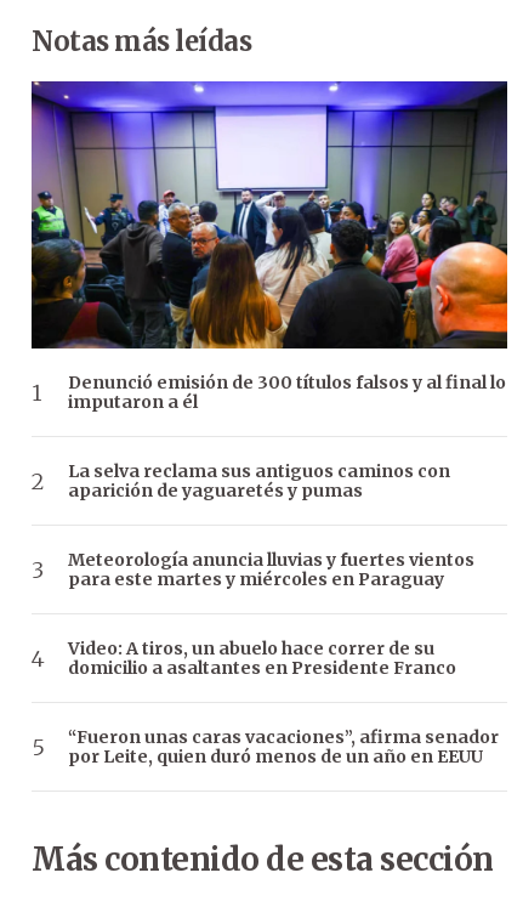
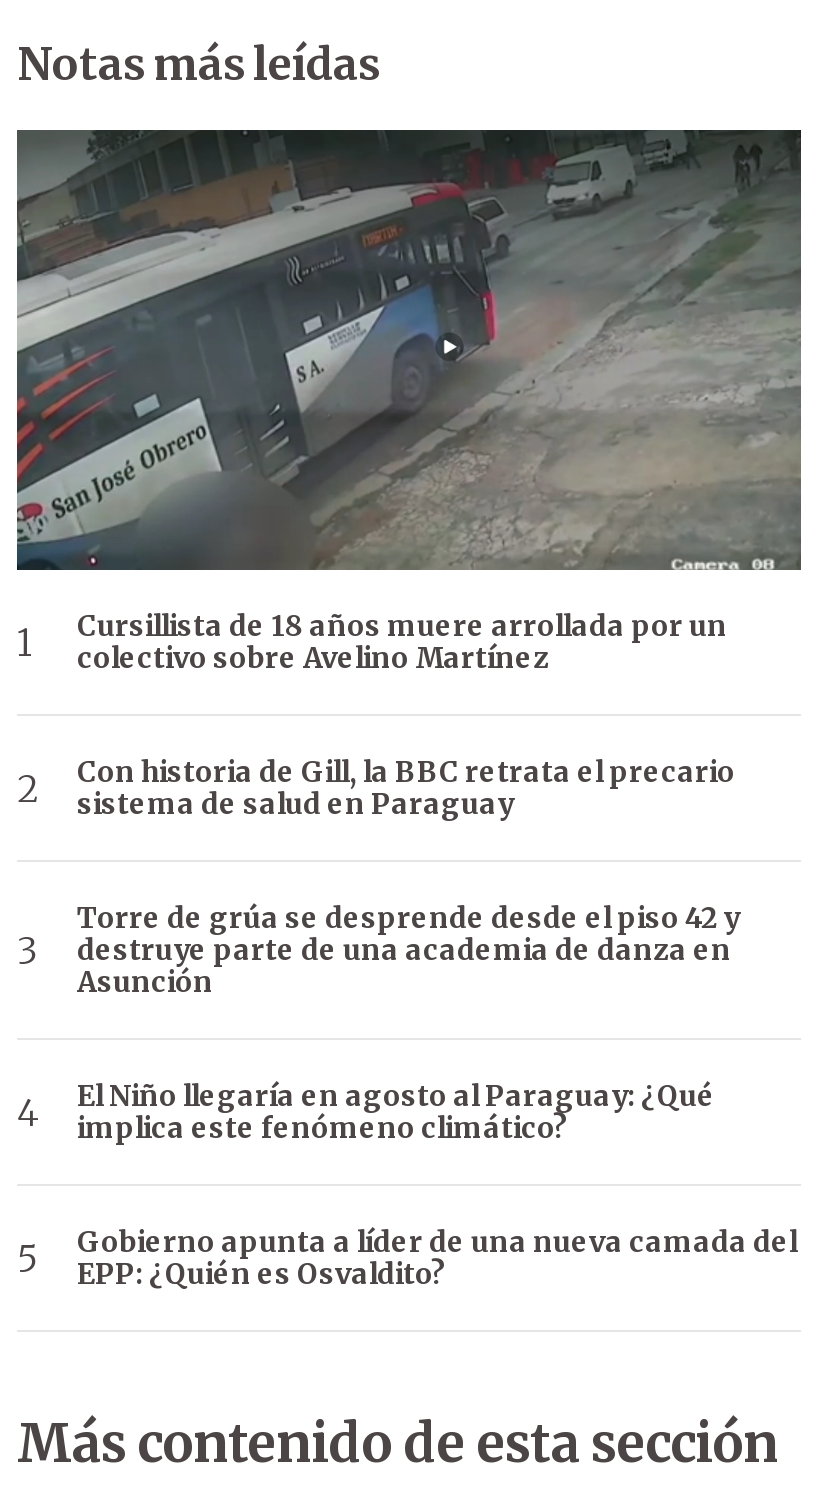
- [image]
- Denunció emisión de 300 títulos falsos y al final lo
- imputaron a él
+ [image]
+ Cursillista de 18 años muere arrollada por un
+ colectivo sobre Avelino Martínez

- La selva reclama sus antiguos caminos con
- aparición de yaguaretés y pumas
+ Con historia de Gill, la BBC retrata el precario
+ sistema de salud en Paraguay

- Meteorología anuncia lluvias y fuertes vientos
- para este martes y miércoles en Paraguay
+ Torre de grúa se desprende desde el piso 42 y
+ destruye parte de una academia de danza en
+ Asunción

- Video: A tiros, un abuelo hace correr de su
- domicilio a asaltantes en Presidente Franco
+ El Niño llegaría en agosto al Paraguay: ¿Qué
+ implica este fenómeno climático?

- “Fueron unas caras vacaciones”, afirma senador
- por Leite, quien duró menos de un año en EEUU
+ Gobierno apunta a líder de una nueva camada del
+ EPP: ¿Quién es Osvaldito?
